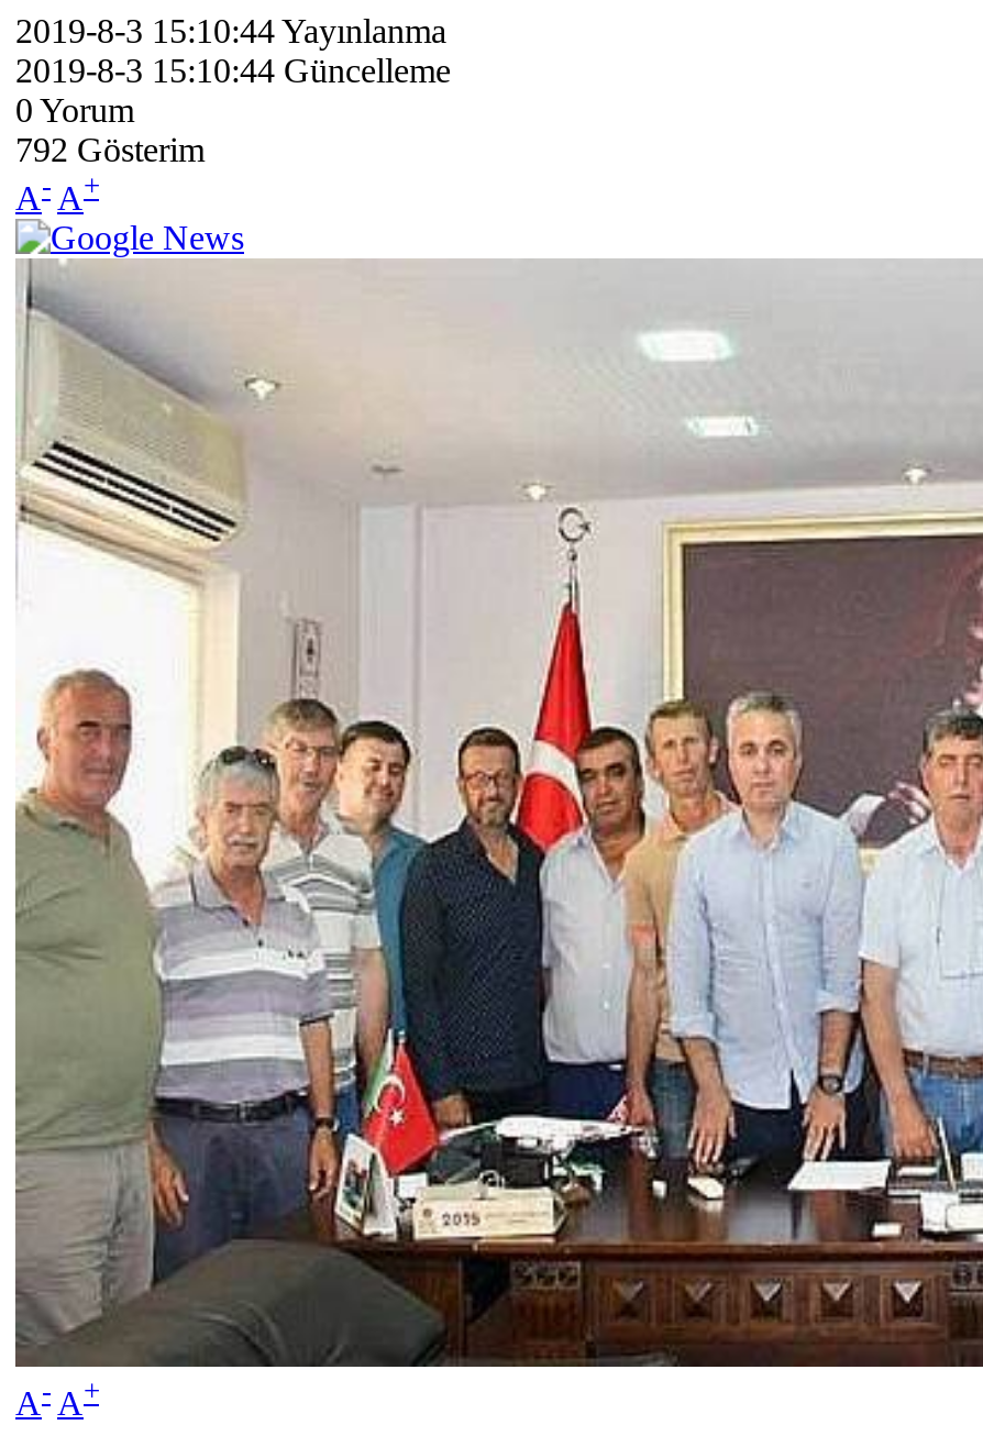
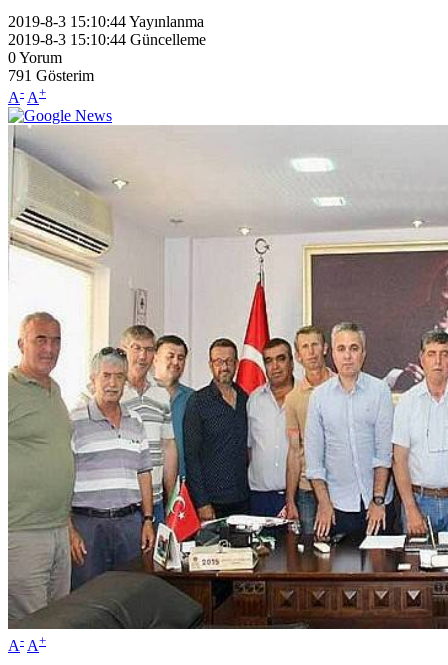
- 792 Gösterim
+ 791 Gösterim
